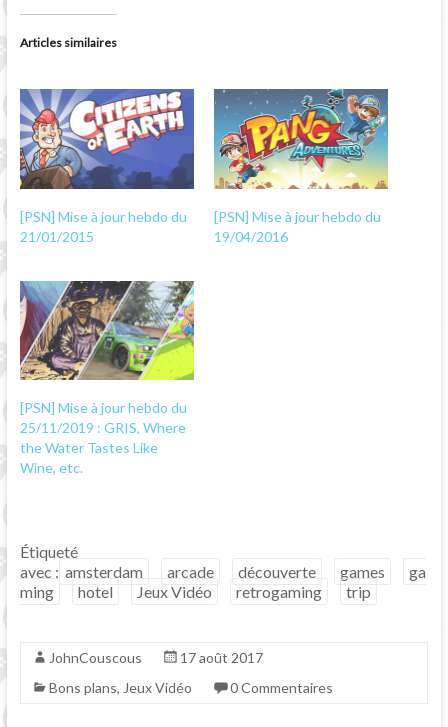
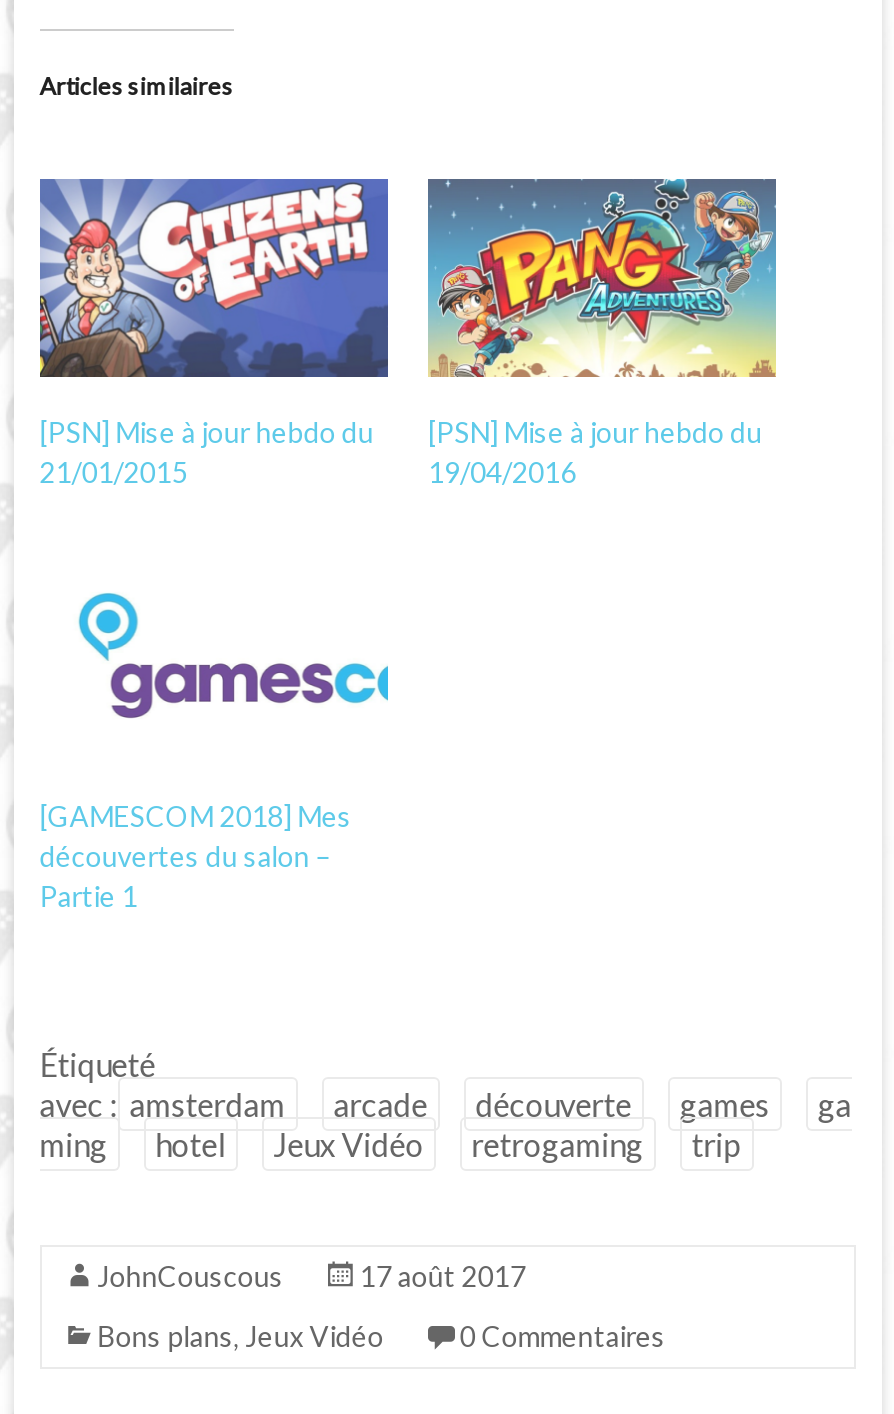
- [image]
- [PSN] Mise à jour hebdo du
- 25/11/2019 : GRIS, Where
- the Water Tastes Like
- Wine, etc.
+ [image]
+ [GAMESCOM 2018] Mes
+ découvertes du salon –
+ Partie 1
